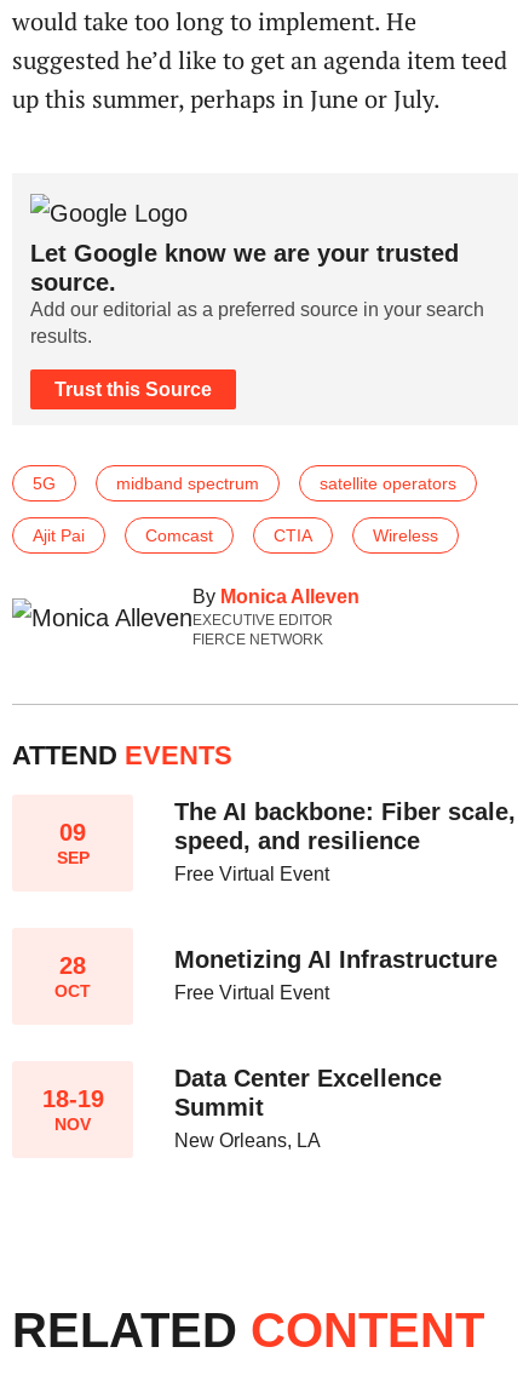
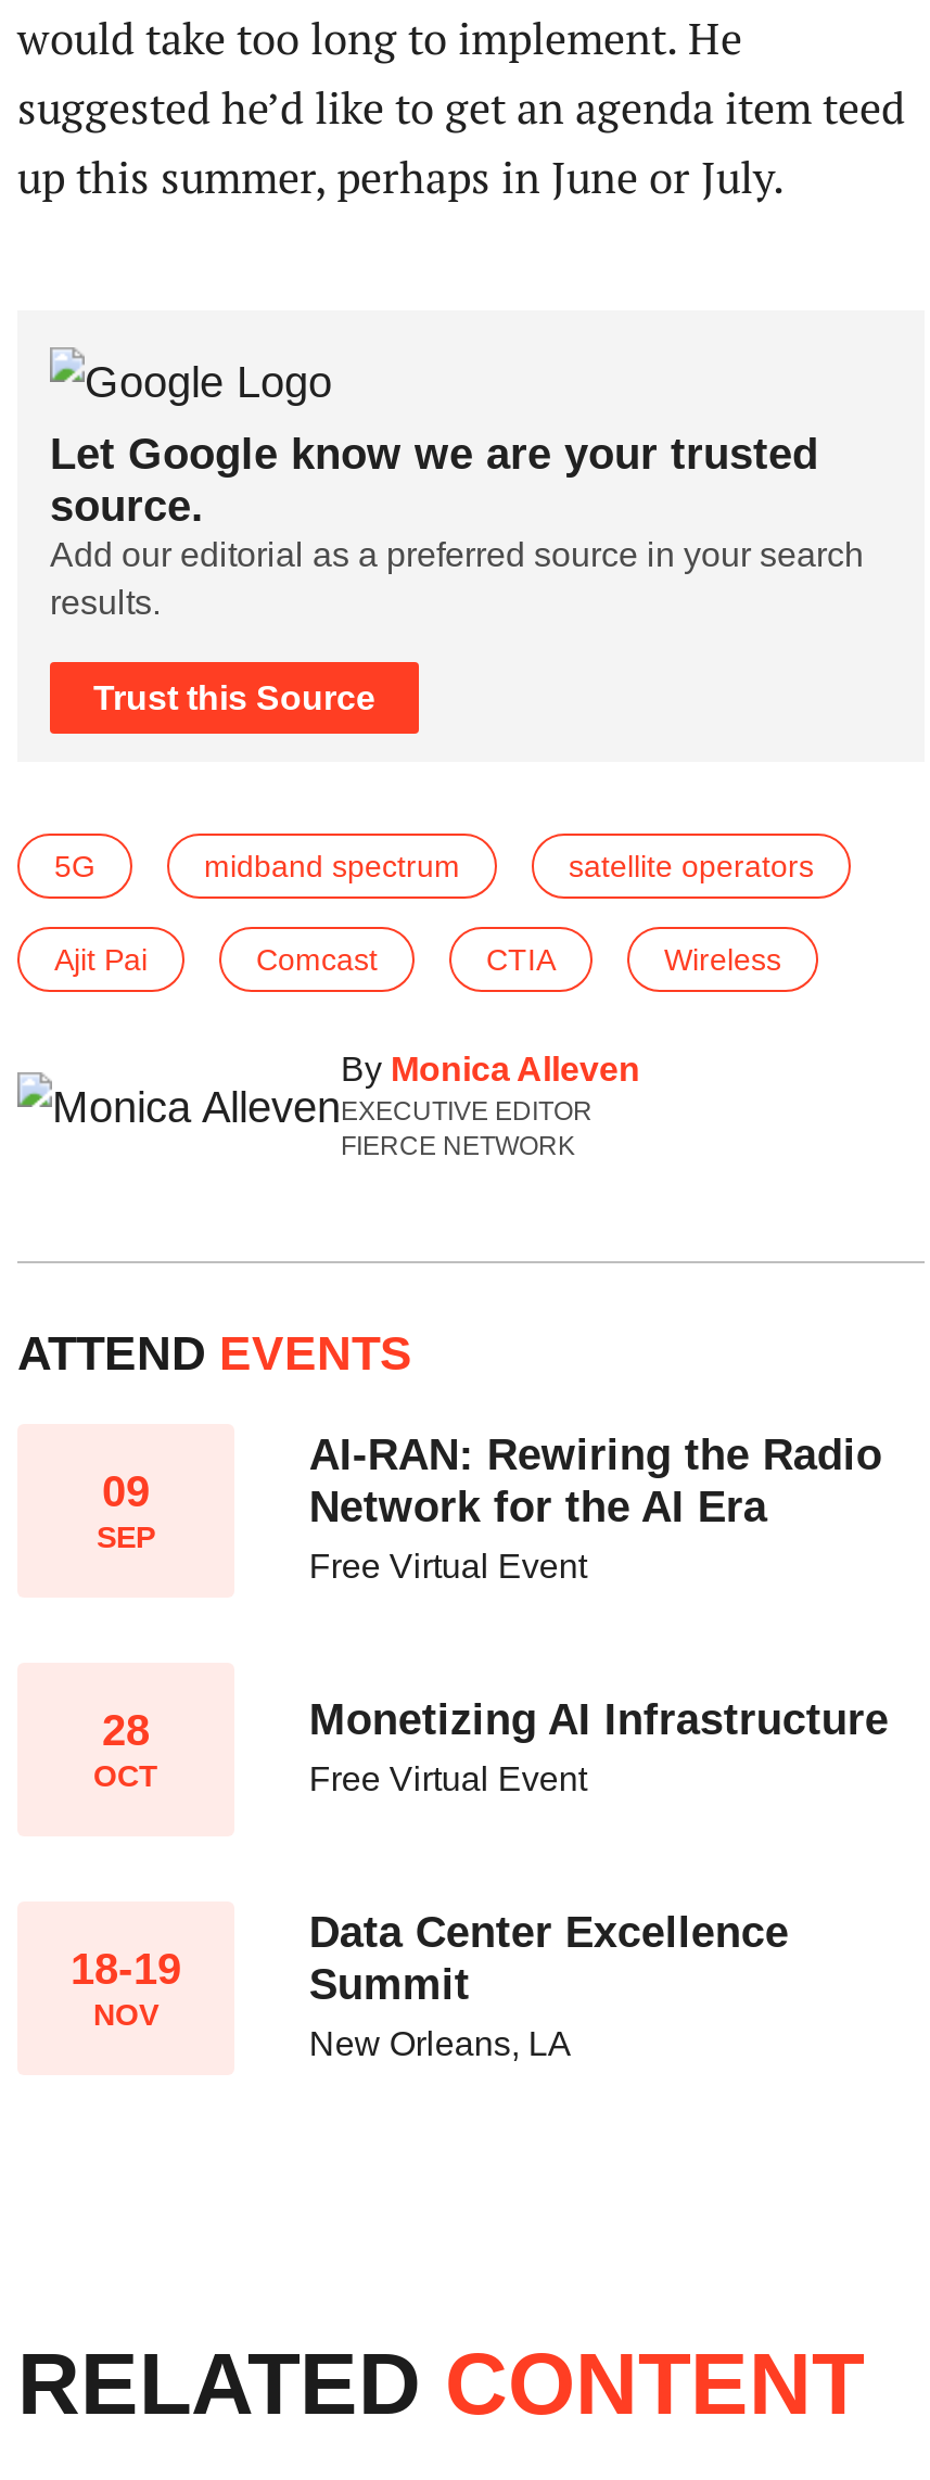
- The AI backbone: Fiber scale,
- speed, and resilience
+ AI-RAN: Rewiring the Radio
+ Network for the AI Era
